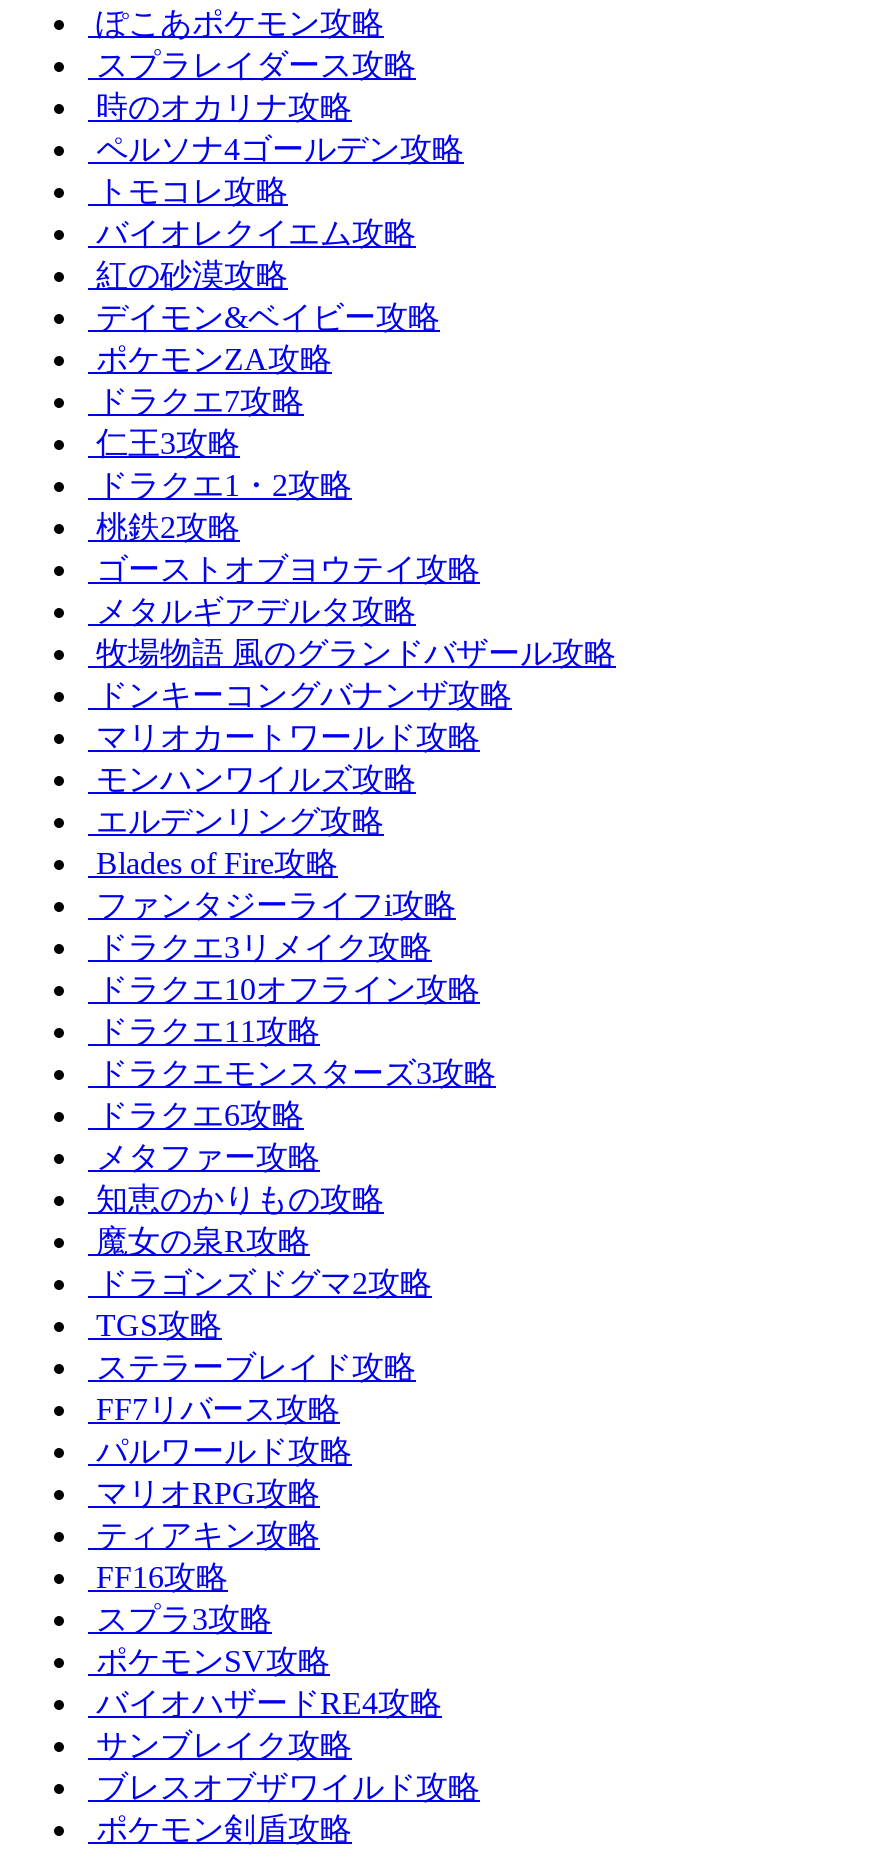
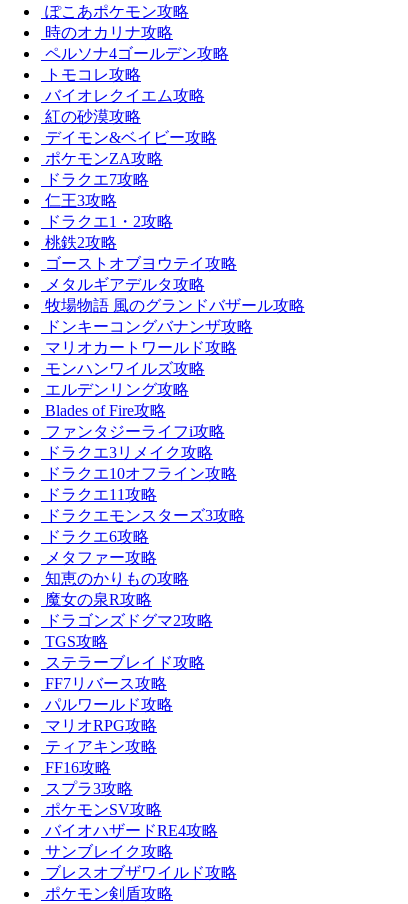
- スプラレイダース攻略
